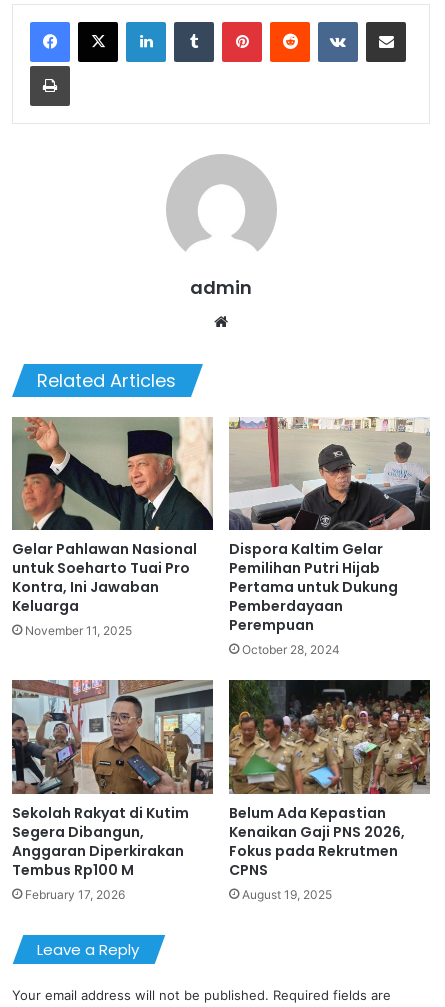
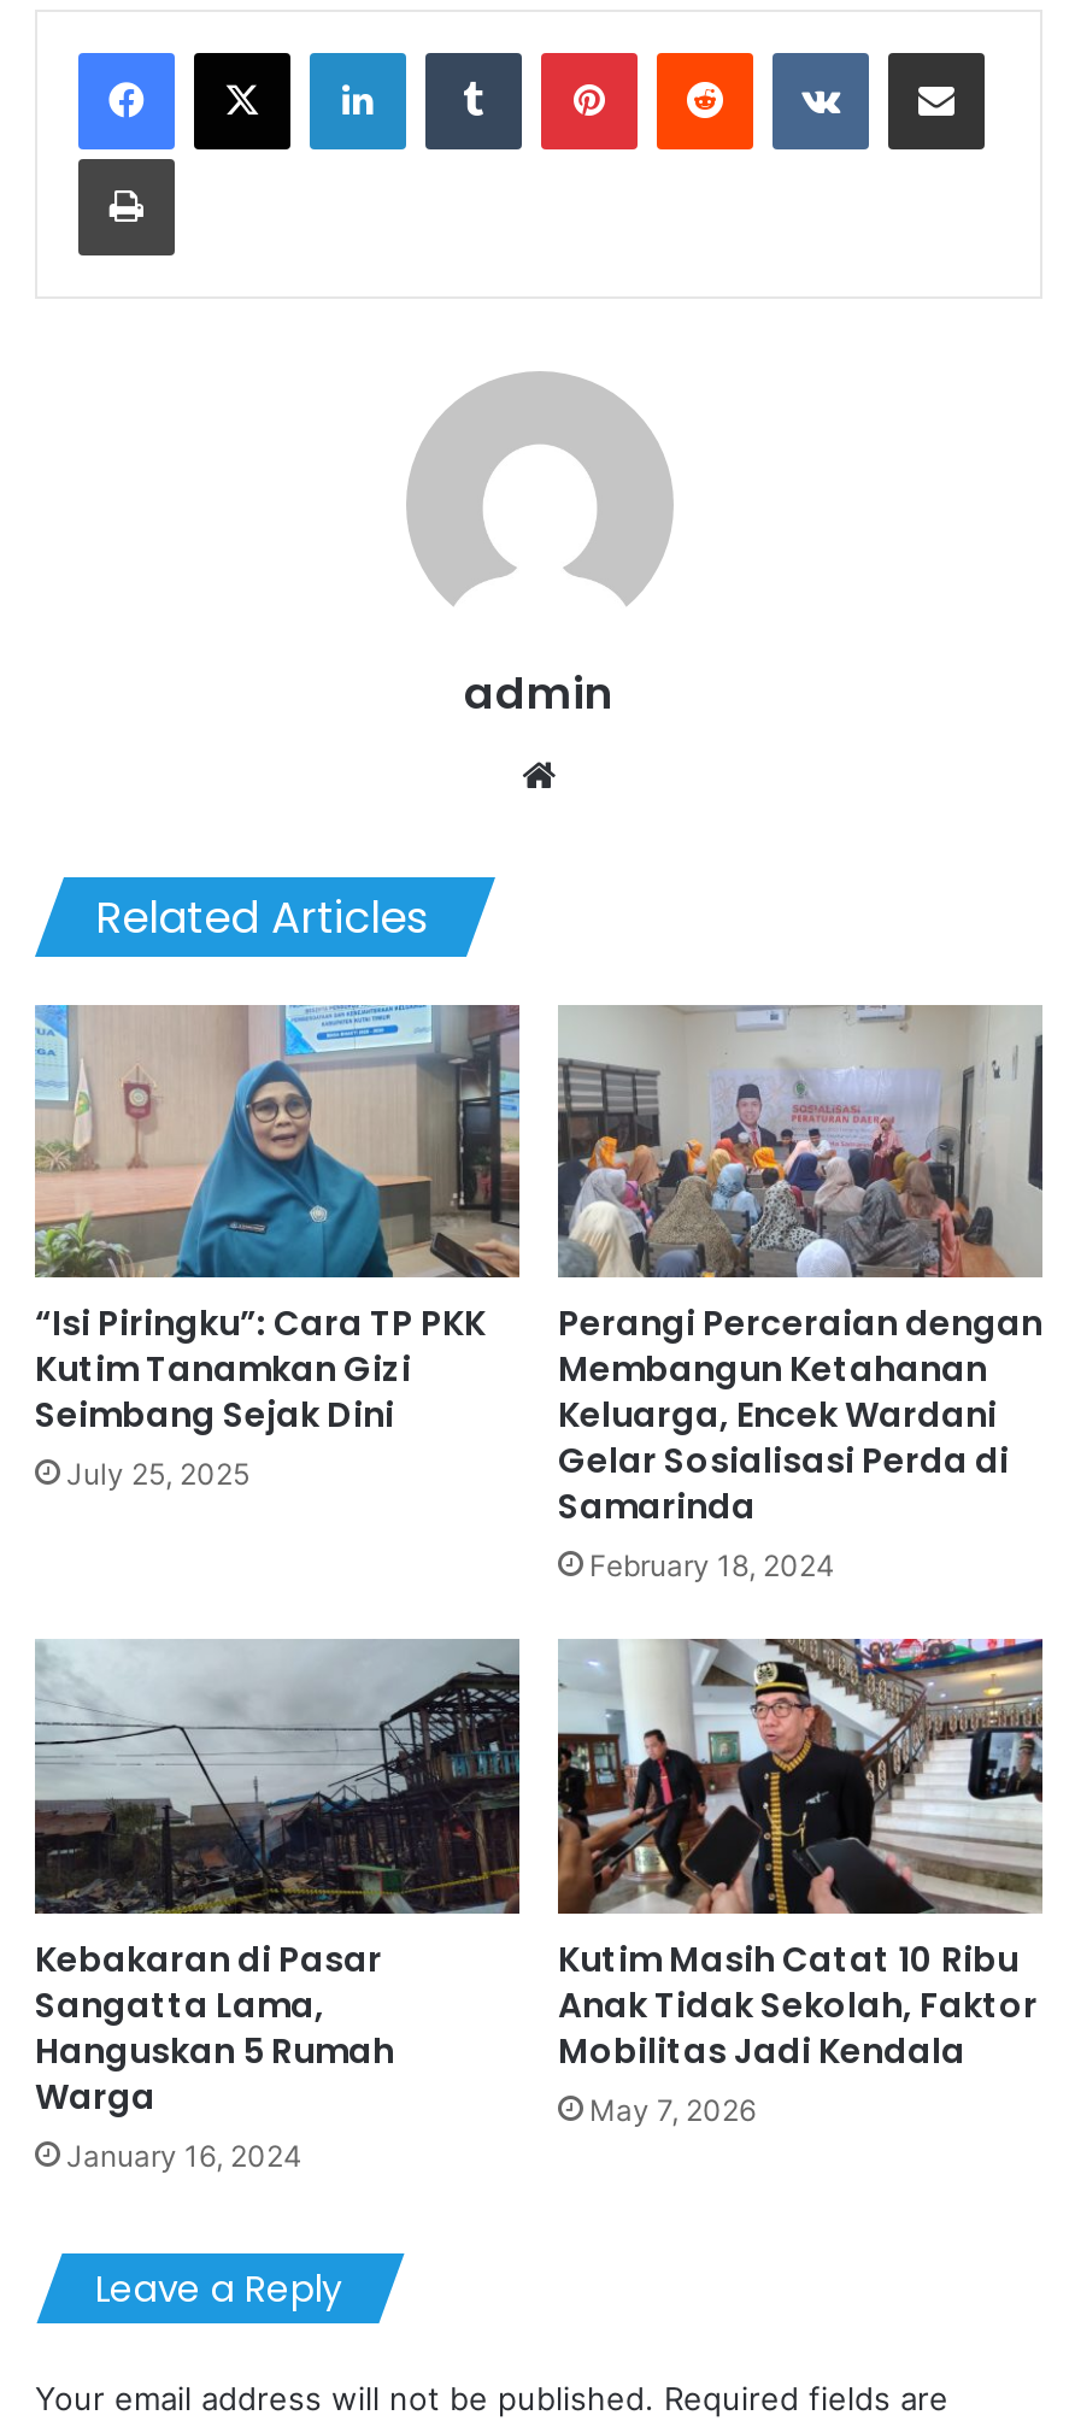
- [image]
- Gelar Pahlawan Nasional
- untuk Soeharto Tuai Pro
- Kontra, Ini Jawaban
- Keluarga
- November 11, 2025
+ [image]
+ “Isi Piringku”: Cara TP PKK
+ Kutim Tanamkan Gizi
+ Seimbang Sejak Dini
+ July 25, 2025

- [image]
- Dispora Kaltim Gelar
- Pemilihan Putri Hijab
- Pertama untuk Dukung
- Pemberdayaan
- Perempuan
- October 28, 2024
+ [image]
+ Perangi Perceraian dengan
+ Membangun Ketahanan
+ Keluarga, Encek Wardani
+ Gelar Sosialisasi Perda di
+ Samarinda
+ February 18, 2024

- [image]
- Sekolah Rakyat di Kutim
- Segera Dibangun,
- Anggaran Diperkirakan
- Tembus Rp100 M
- February 17, 2026
+ [image]
+ Kebakaran di Pasar
+ Sangatta Lama,
+ Hanguskan 5 Rumah
+ Warga
+ January 16, 2024

- [image]
- Belum Ada Kepastian
- Kenaikan Gaji PNS 2026,
- Fokus pada Rekrutmen
- CPNS
- August 19, 2025
+ [image]
+ Kutim Masih Catat 10 Ribu
+ Anak Tidak Sekolah, Faktor
+ Mobilitas Jadi Kendala
+ May 7, 2026
